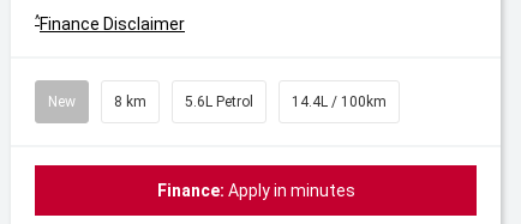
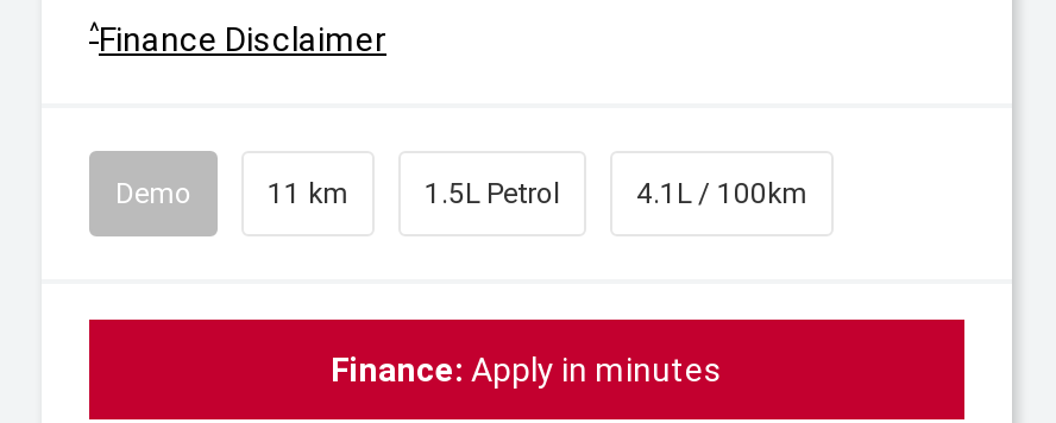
- New
- 8 km
- 5.6L Petrol
- 14.4L / 100km
+ Demo
+ 11 km
+ 1.5L Petrol
+ 4.1L / 100km
